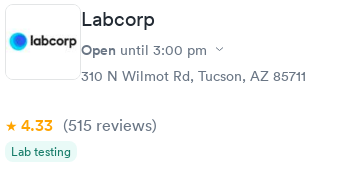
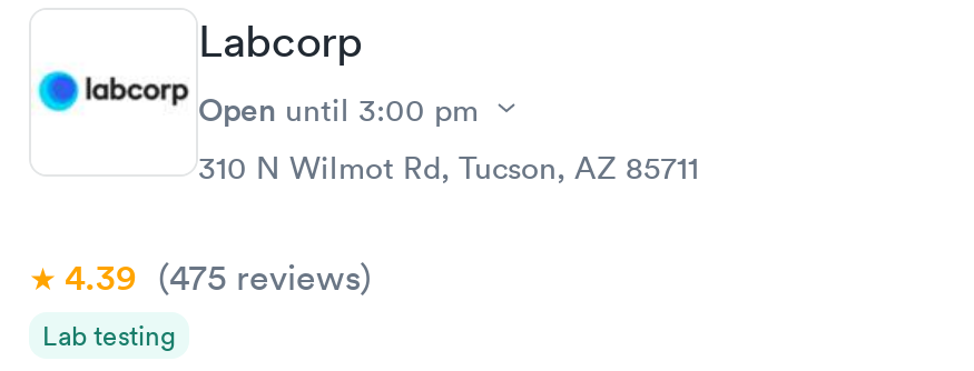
- 4.33 (515 reviews)
+ 4.39 (475 reviews)
